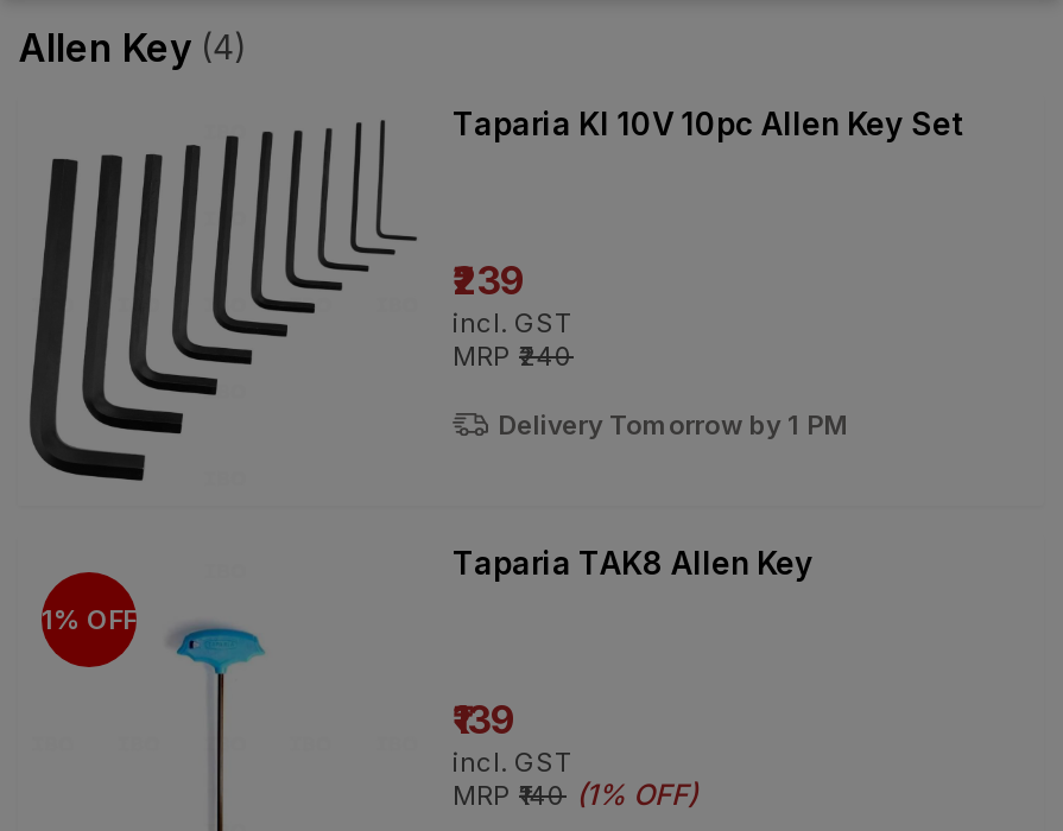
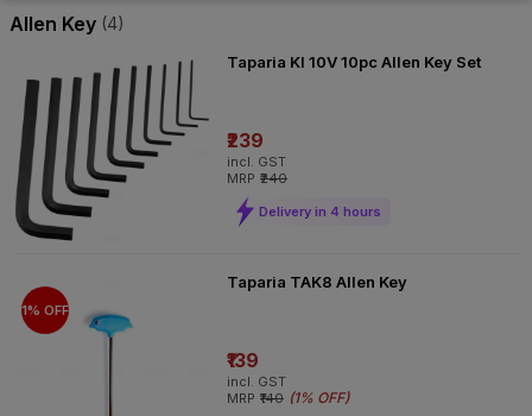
- Delivery Tomorrow by 1 PM
+ Delivery in 4 hours
